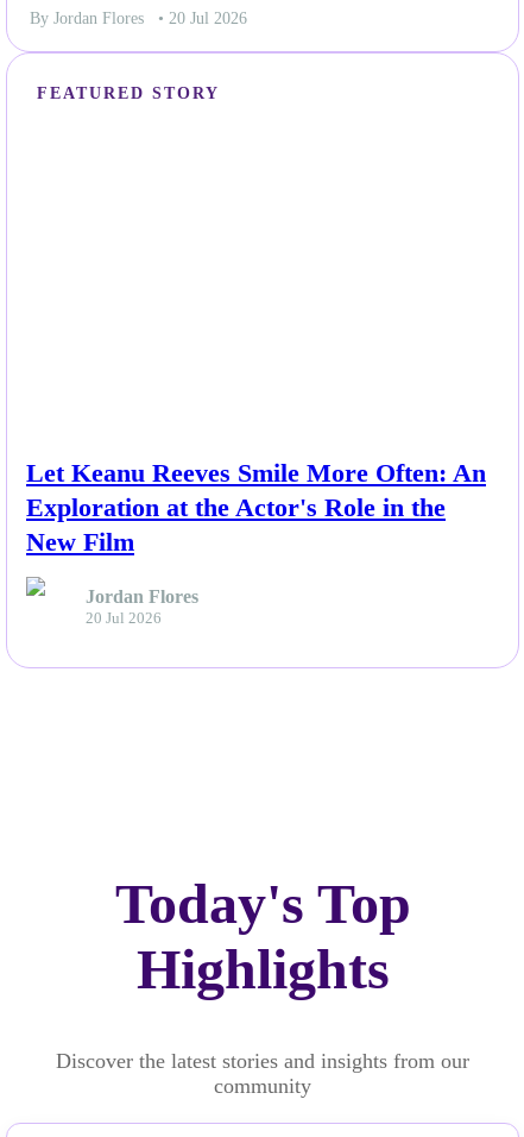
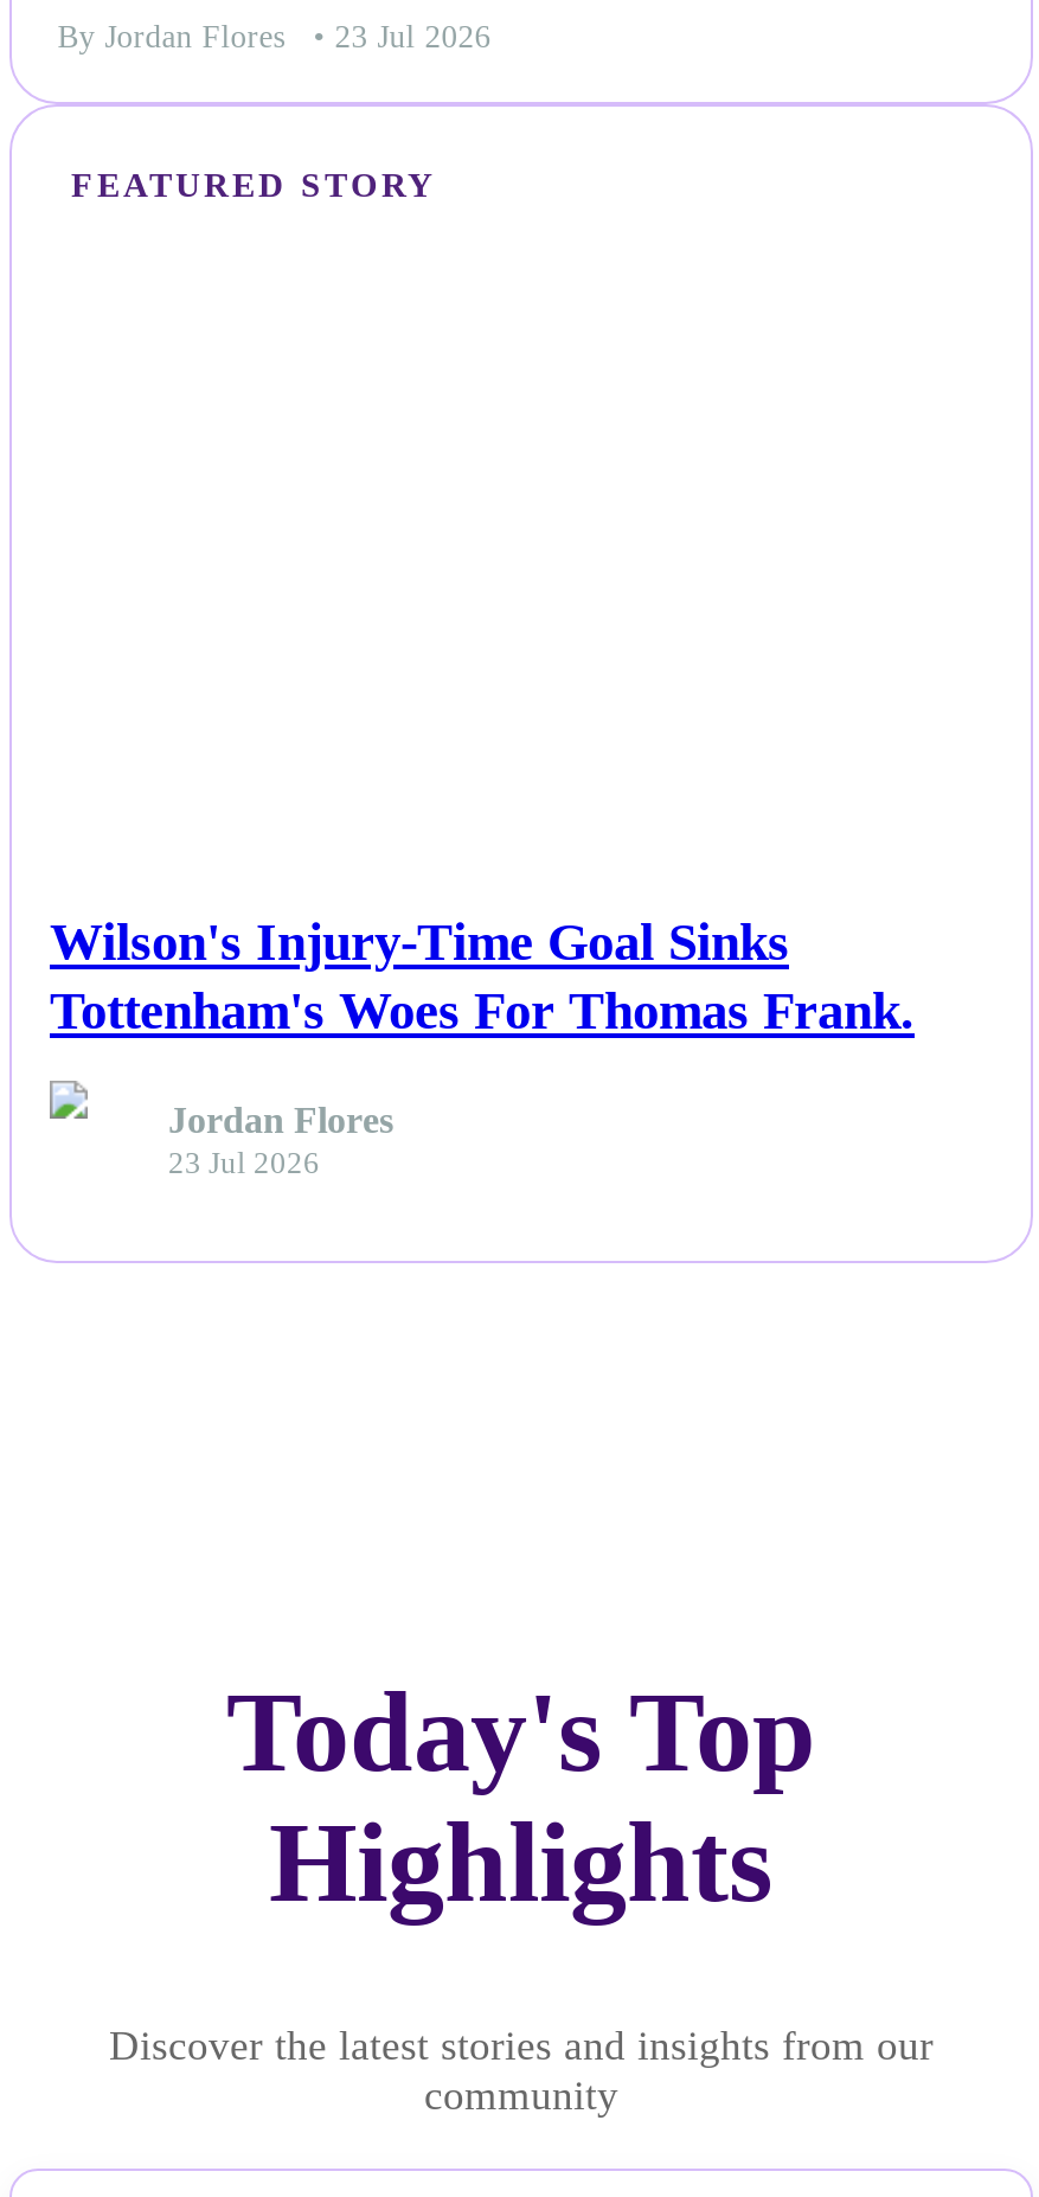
- By Jordan Flores • 20 Jul 2026
+ By Jordan Flores • 23 Jul 2026

- Let Keanu Reeves Smile More Often: An
- Exploration at the Actor's Role in the
- New Film
+ Wilson's Injury-Time Goal Sinks
+ Tottenham's Woes For Thomas Frank.

- 20 Jul 2026
+ 23 Jul 2026
